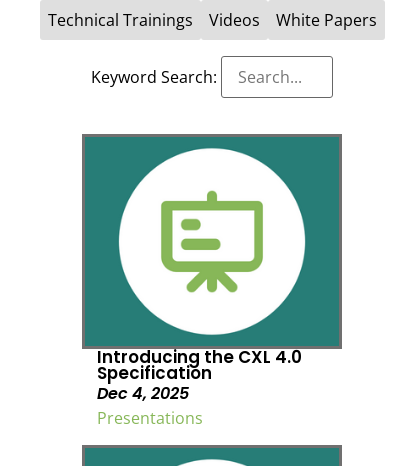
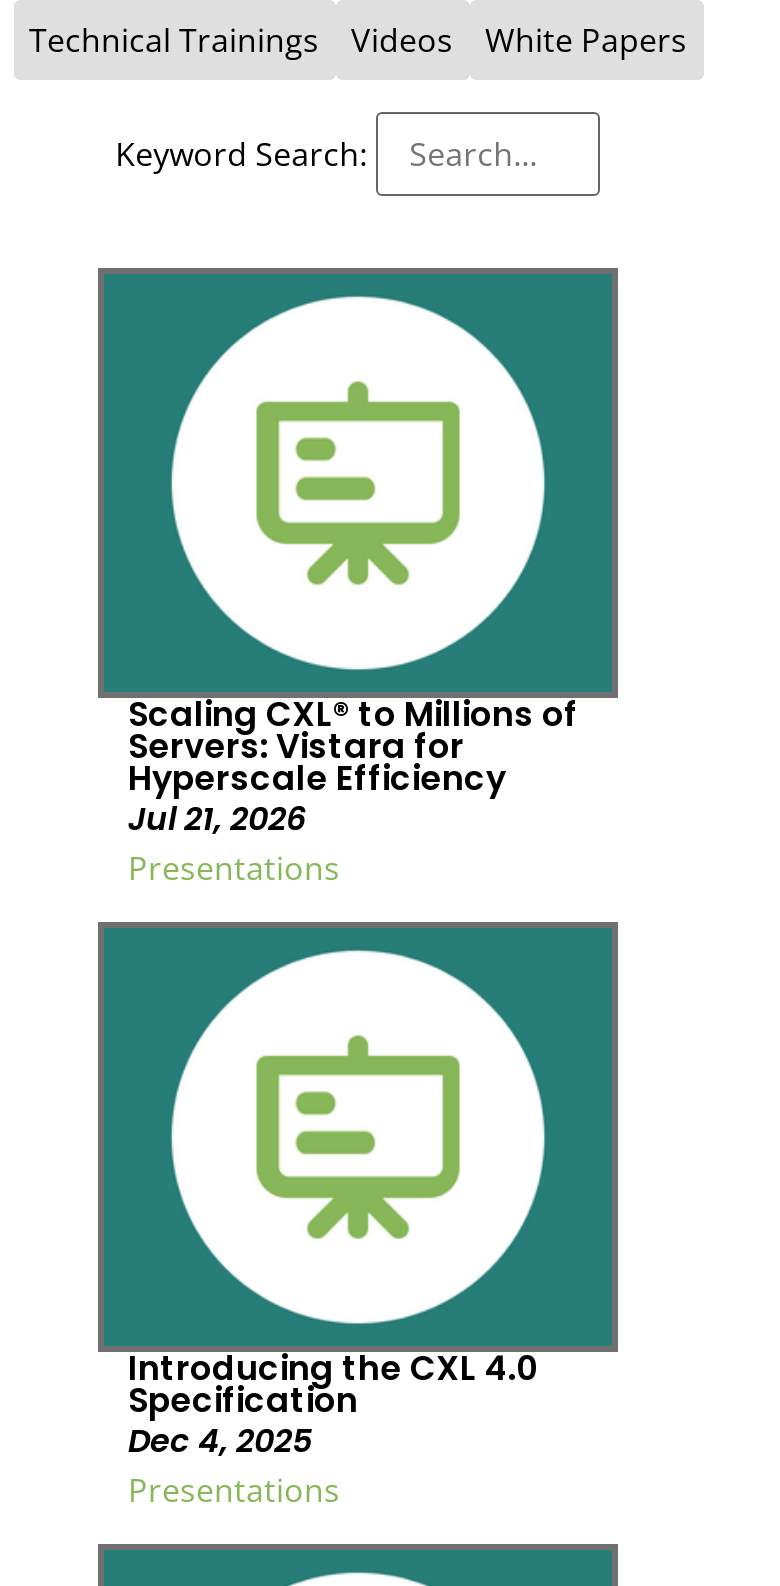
+ Scaling CXL® to Millions of
+ Servers: Vistara for
+ Hyperscale Efficiency
+ Jul 21, 2026
+ Presentations
